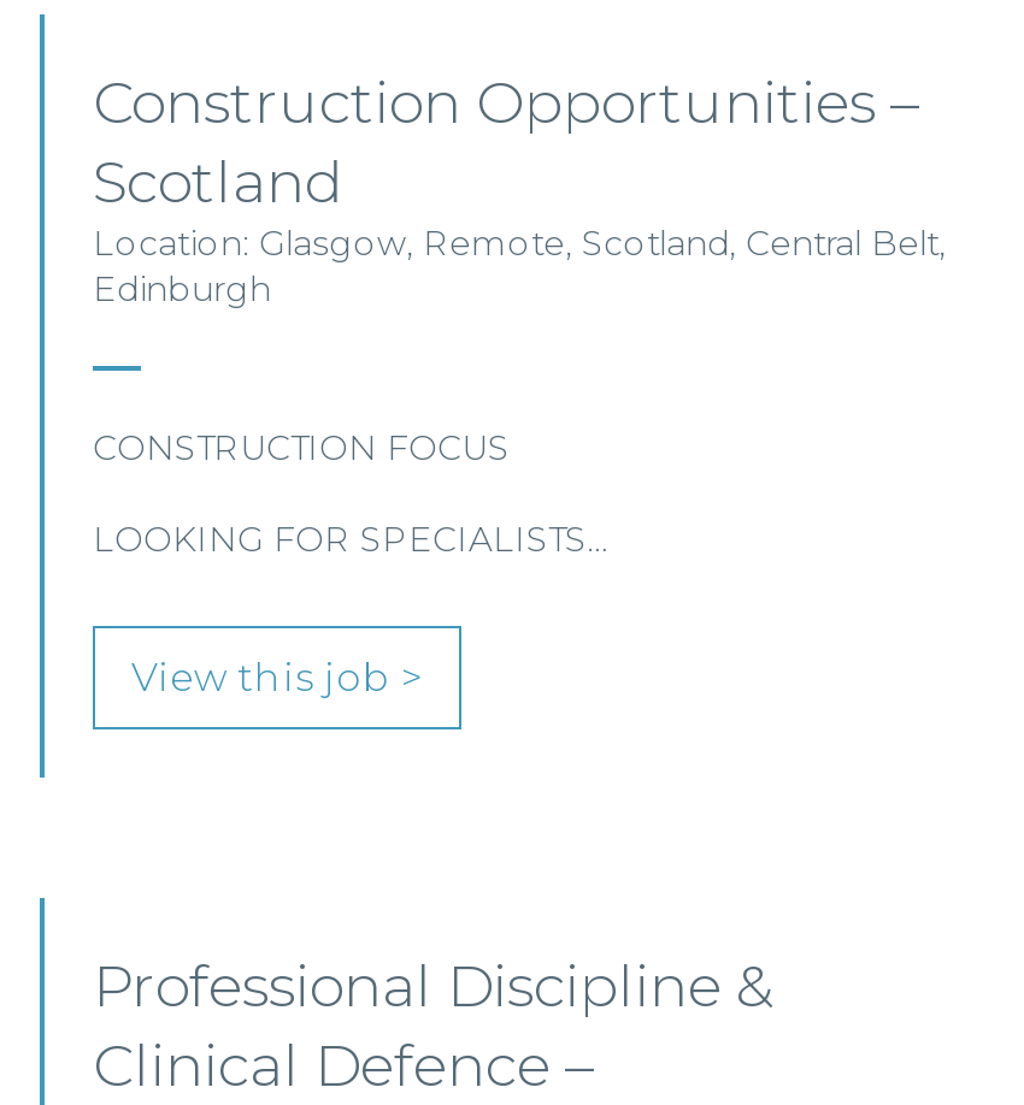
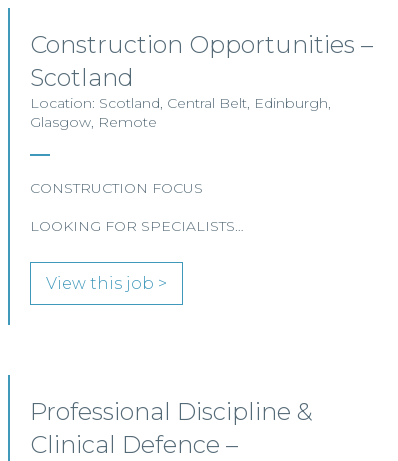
- Location: Glasgow, Remote, Scotland, Central Belt,
- Edinburgh
+ Location: Scotland, Central Belt, Edinburgh,
+ Glasgow, Remote
